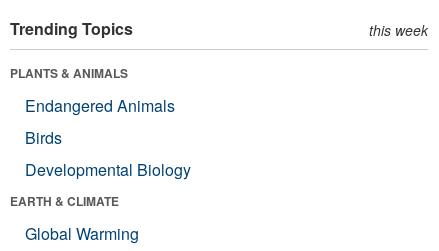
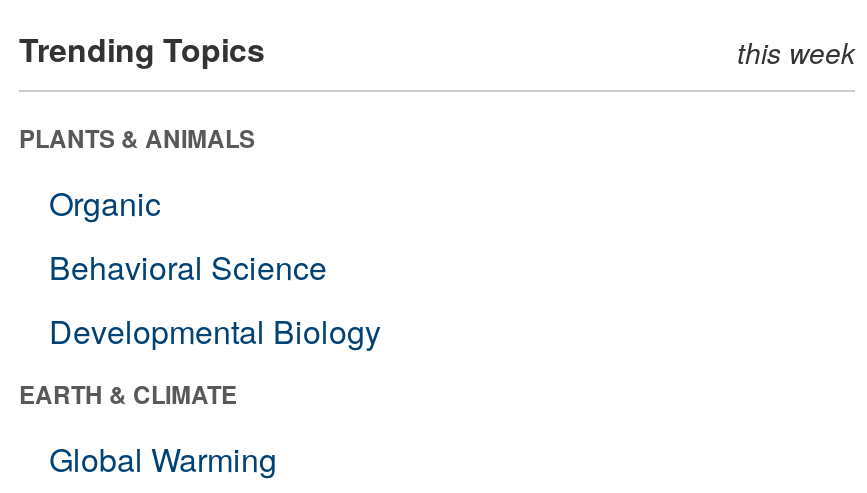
- Endangered Animals
- Birds
+ Organic
+ Behavioral Science
